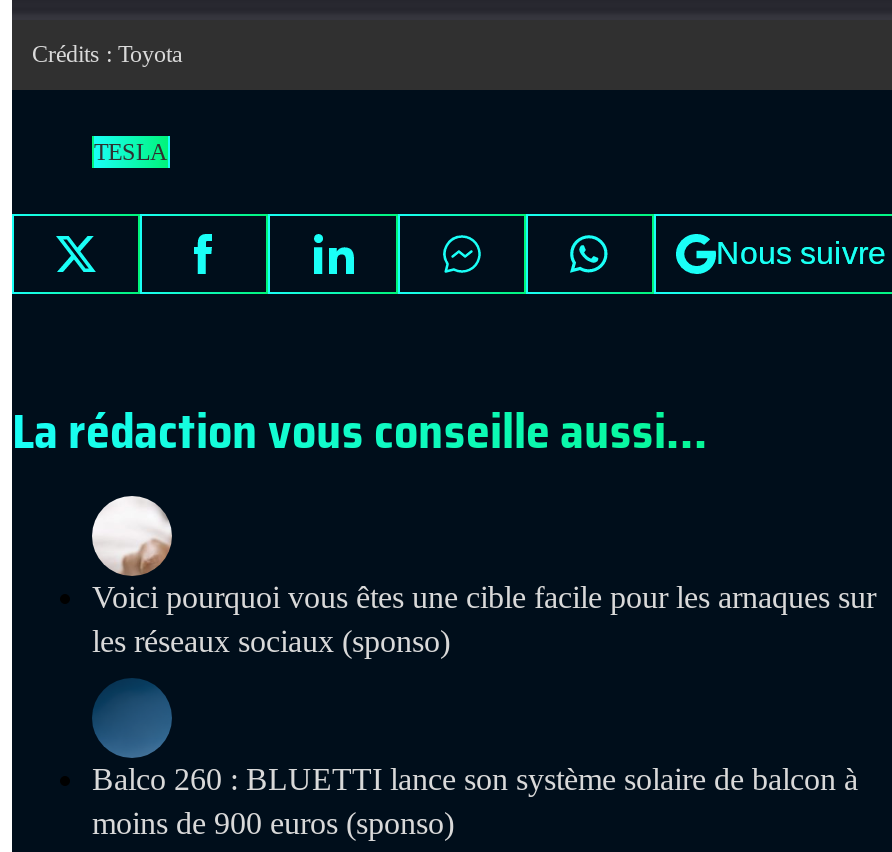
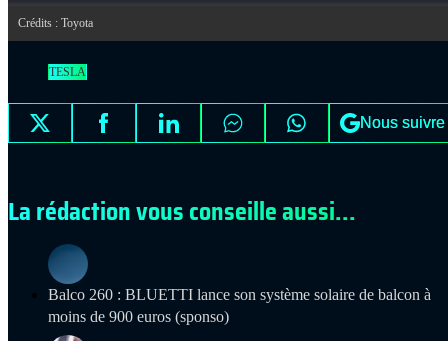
- [image]
- Voici pourquoi vous êtes une cible facile pour les arnaques sur
- les réseaux sociaux (sponso)
